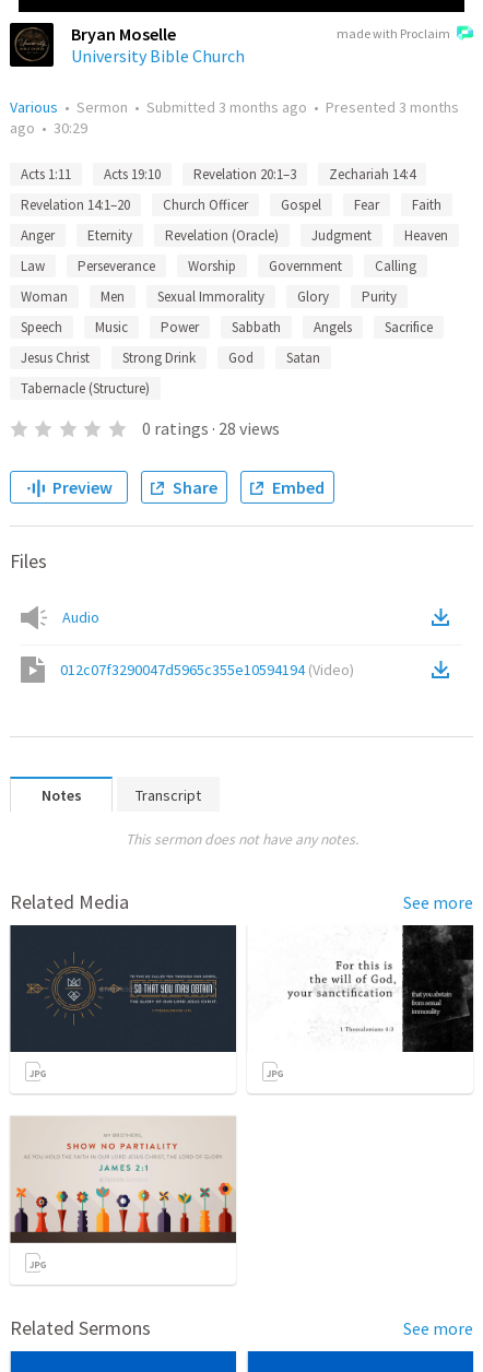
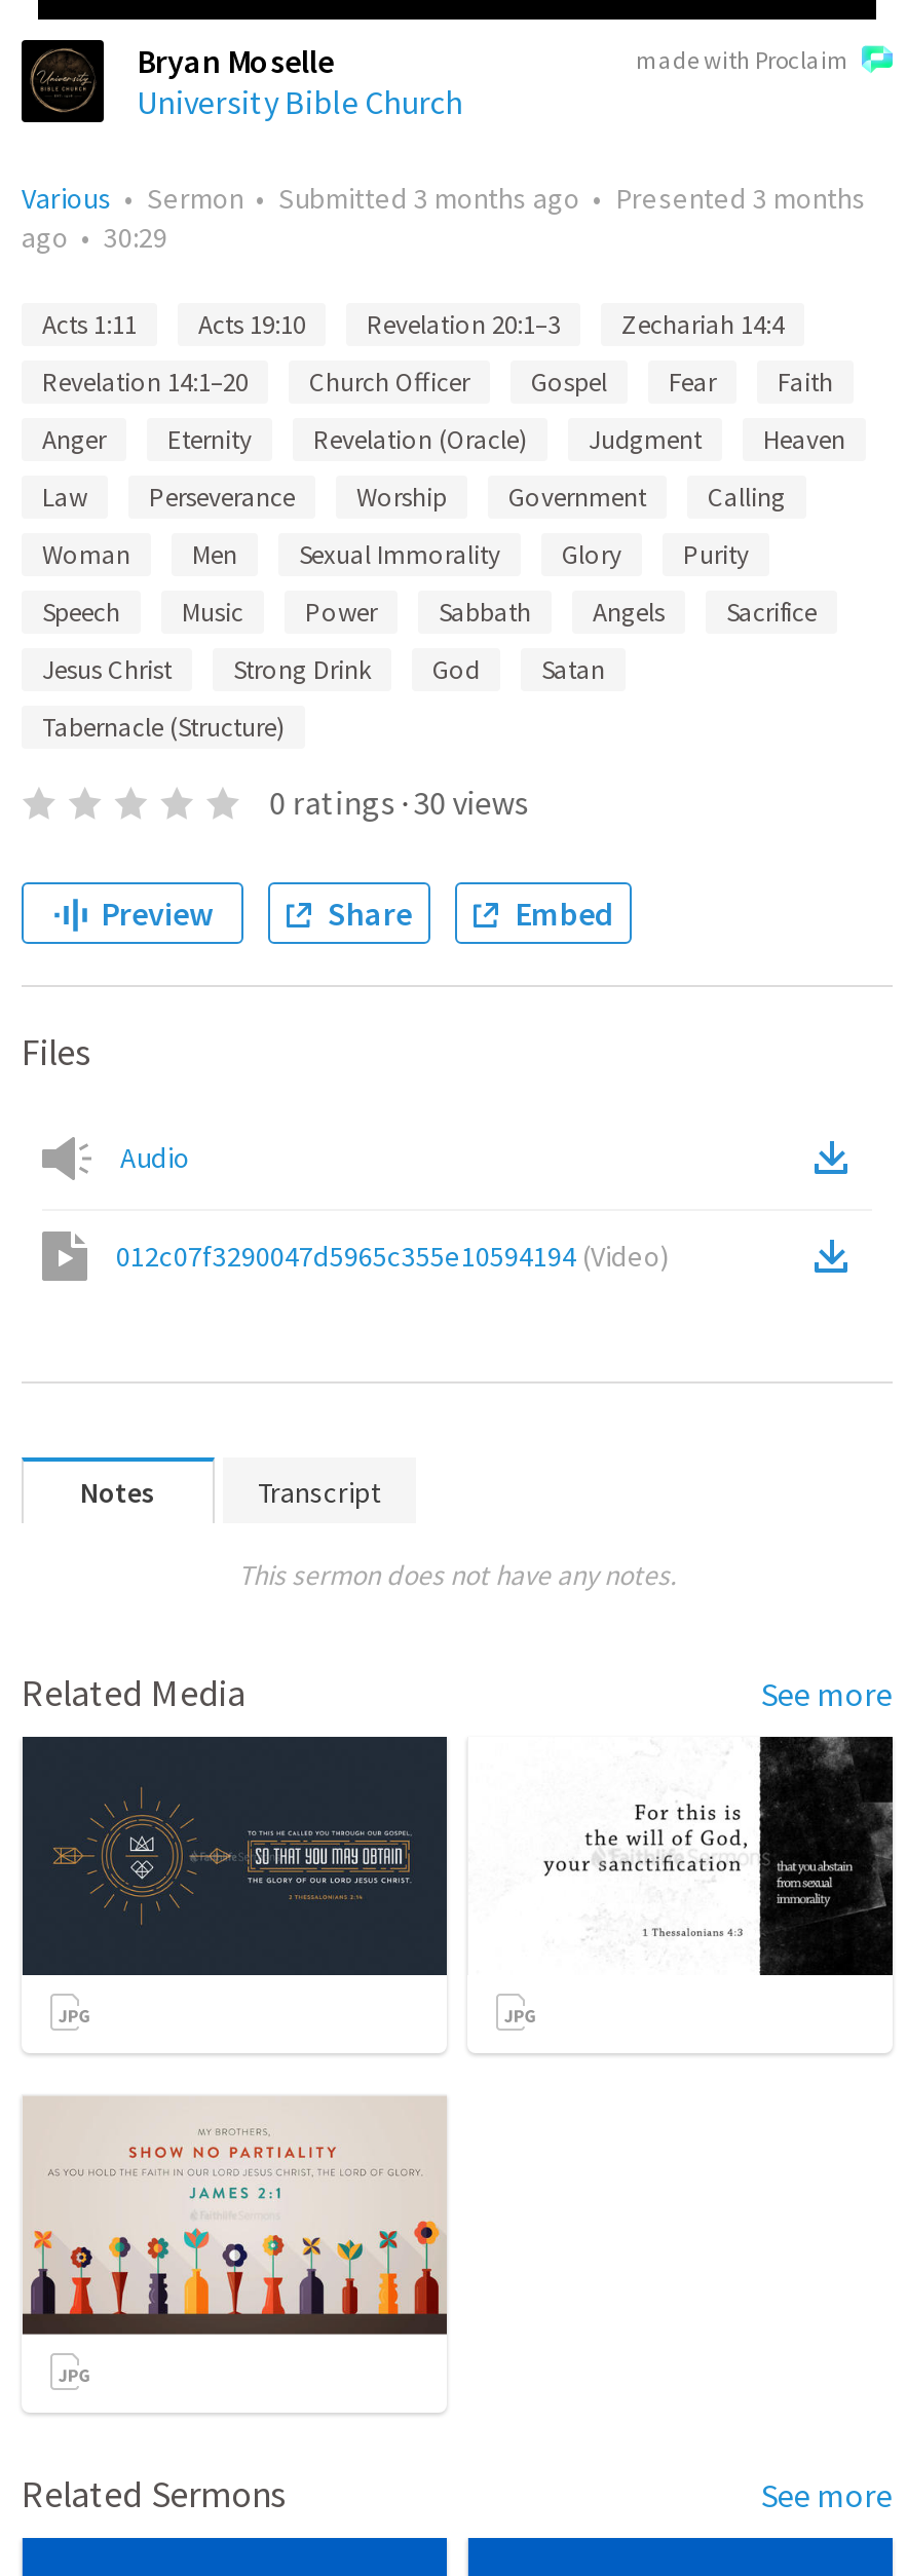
- 0 ratings · 28 views
+ 0 ratings · 30 views
